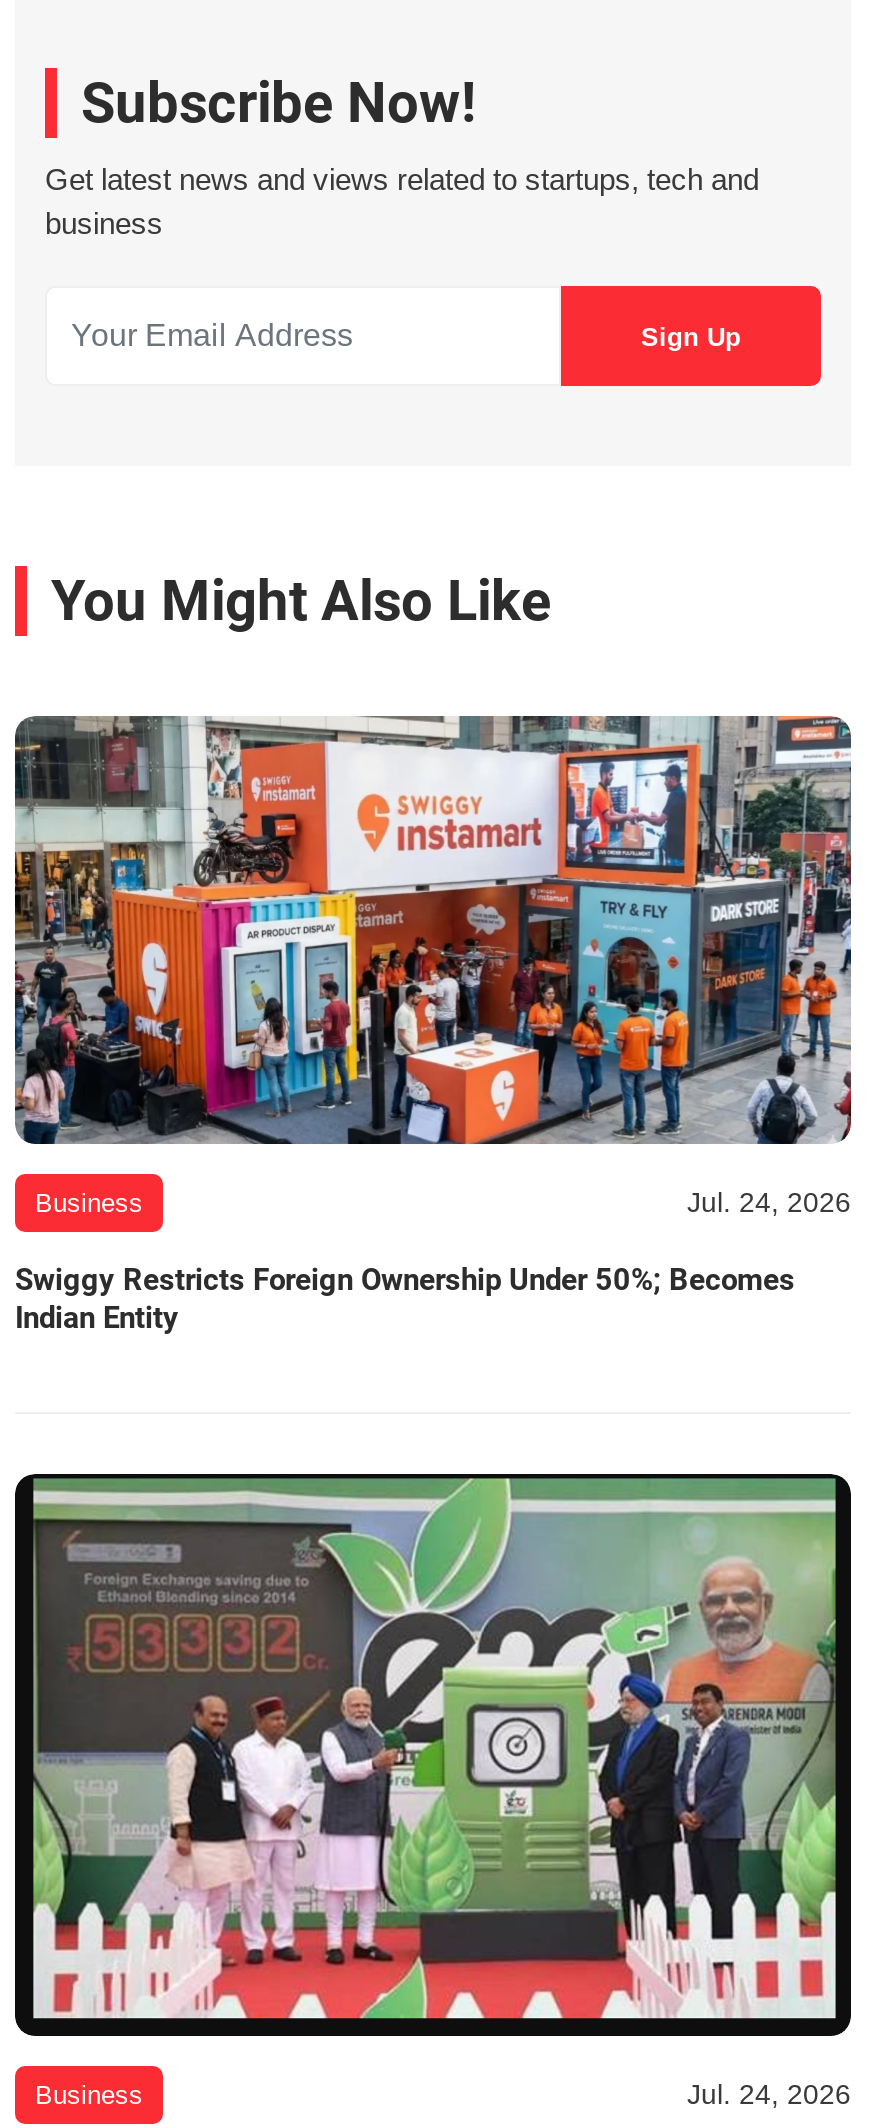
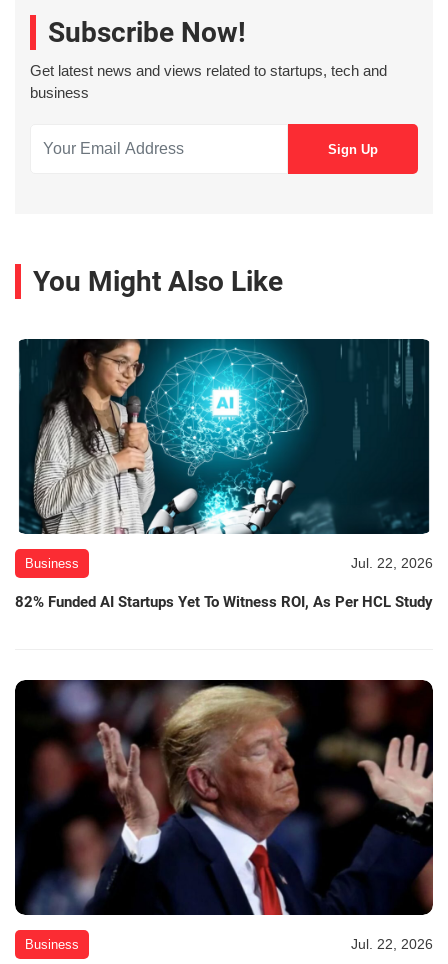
- [image]
- Jul. 24, 2026
+ [image]
+ Jul. 22, 2026

- Swiggy Restricts Foreign Ownership Under 50%; Becomes
- Indian Entity
+ 82% Funded AI Startups Yet To Witness ROI, As Per HCL Study

- [image]
- Jul. 24, 2026
+ [image]
+ Jul. 22, 2026
